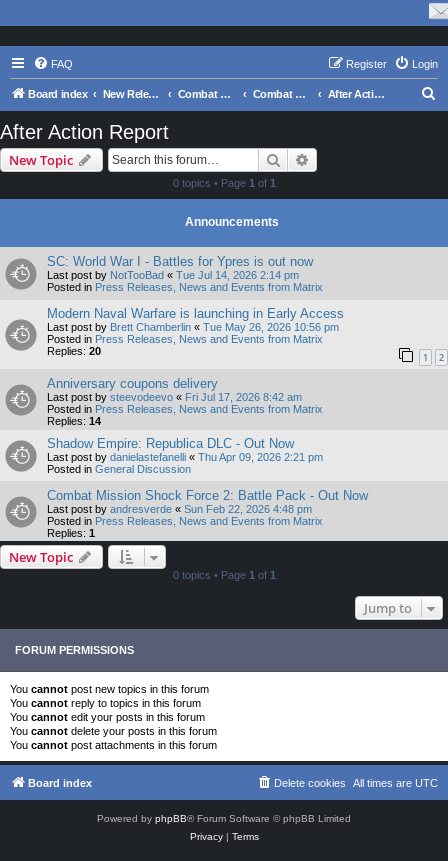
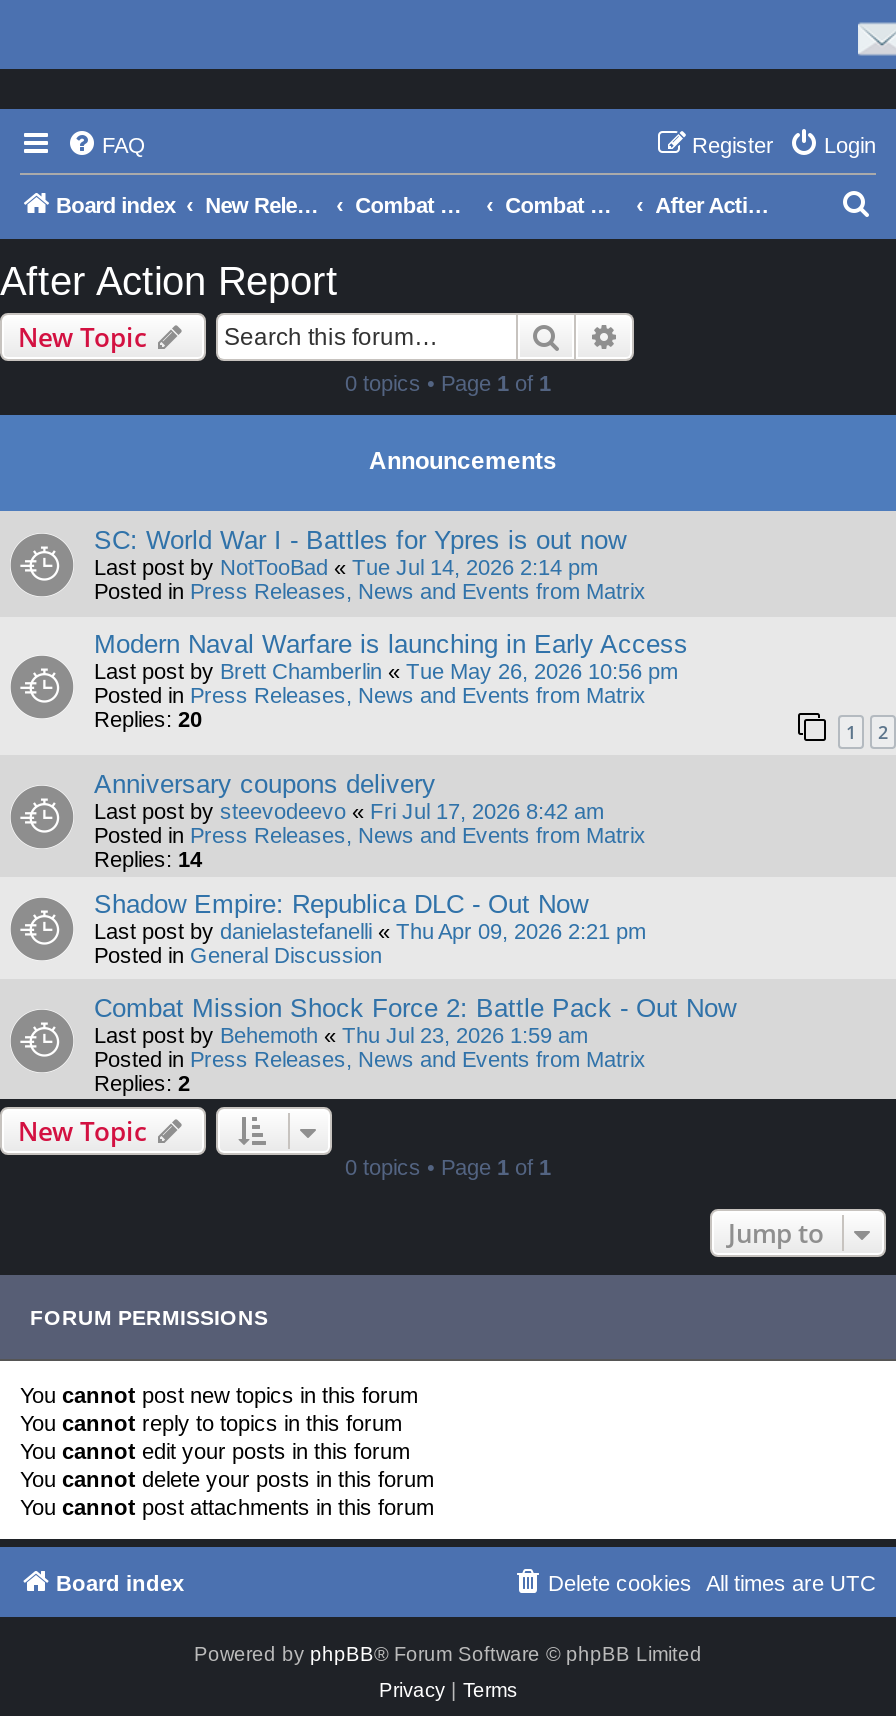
- Last post by andresverde «Sun Feb 22, 2026 4:48 pm
+ Last post by Behemoth «Thu Jul 23, 2026 1:59 am

- Replies: 1
+ Replies: 2
